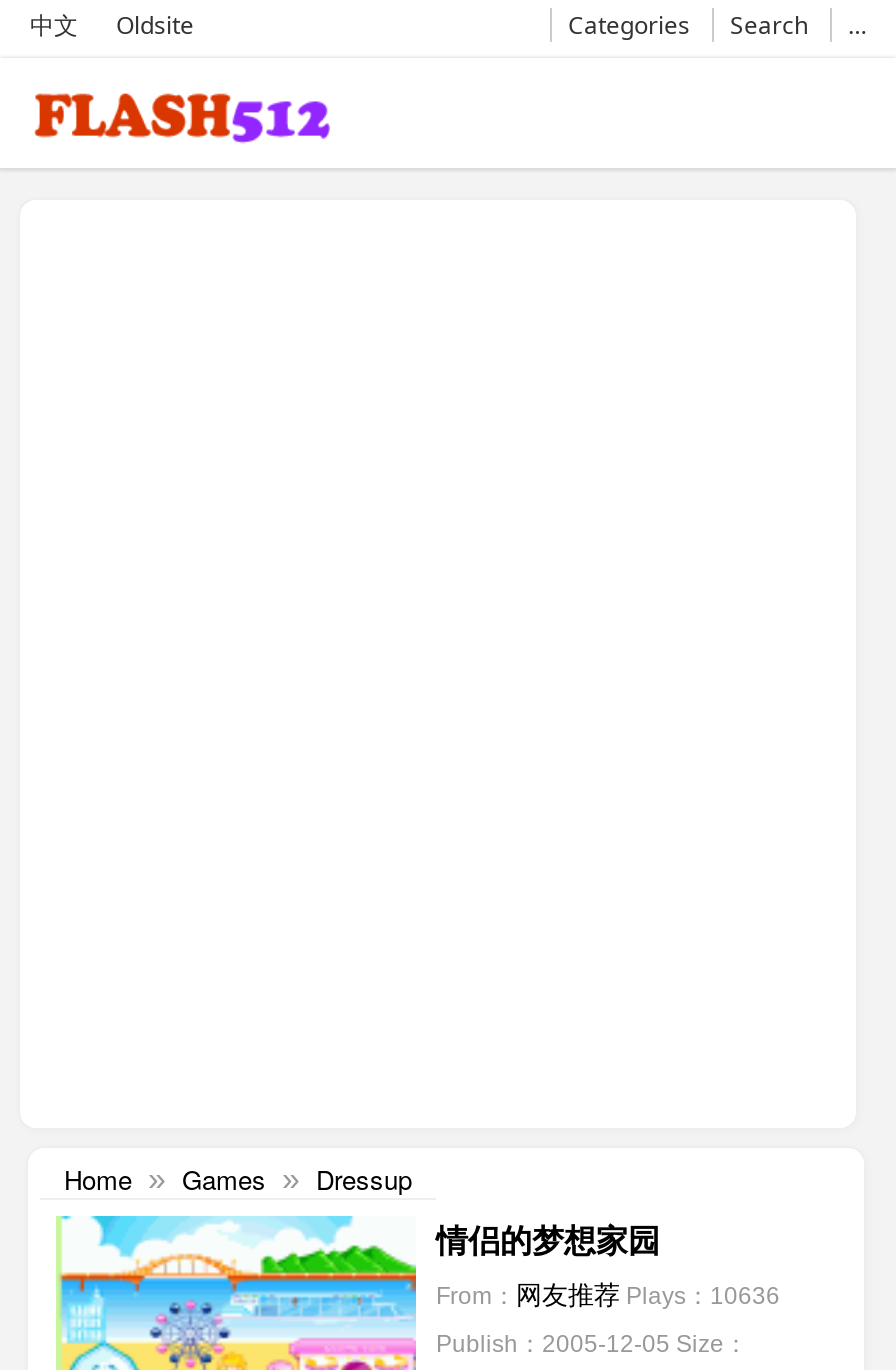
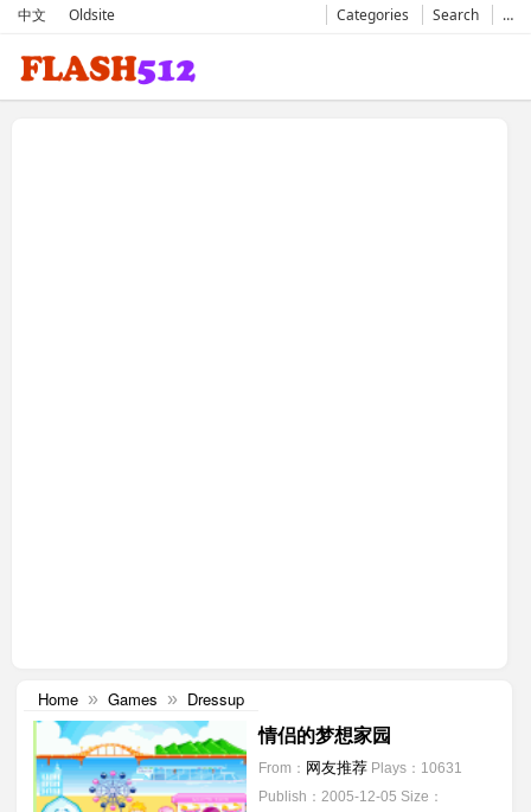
- From：网友推荐 Plays：10636
+ From：网友推荐 Plays：10631
